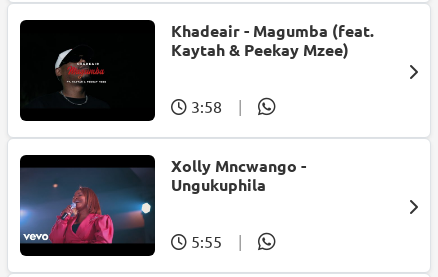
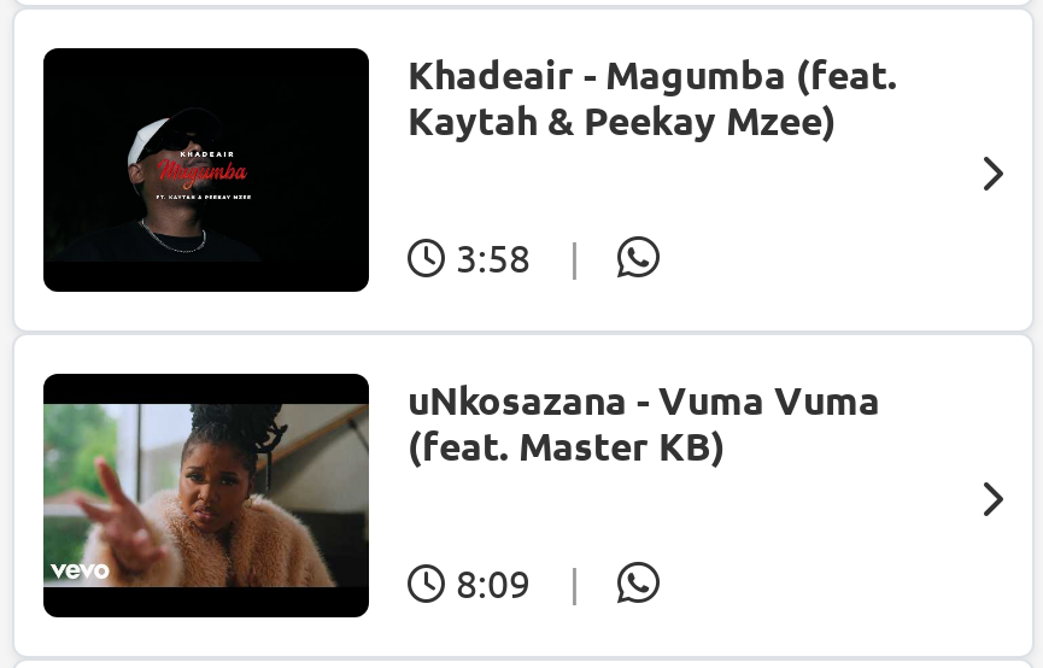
- [image]
- Xolly Mncwango -
- Ungukuphila
+ [image]
+ uNkosazana - Vuma Vuma
+ (feat. Master KB)

- 5:55
+ 8:09
